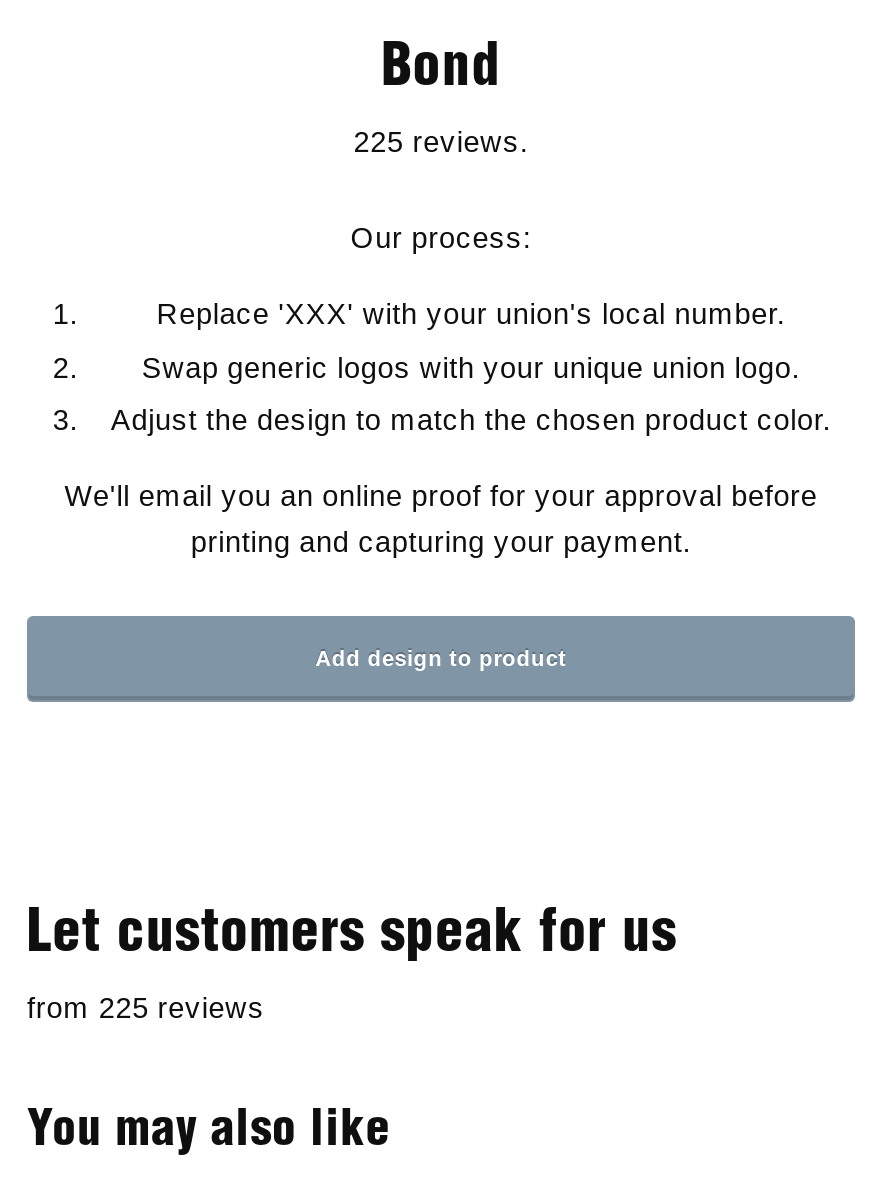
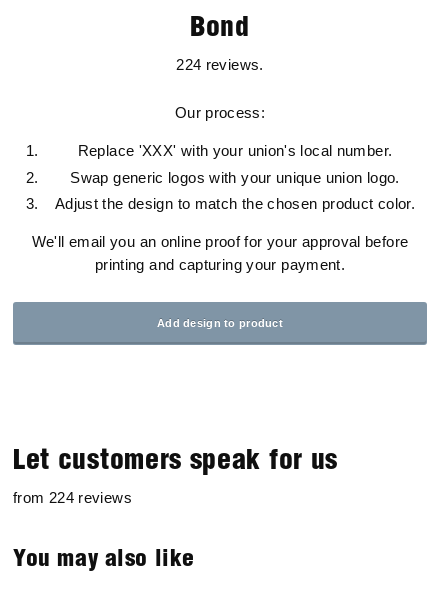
- 225 reviews.
+ 224 reviews.

- from 225 reviews
+ from 224 reviews
